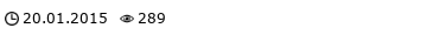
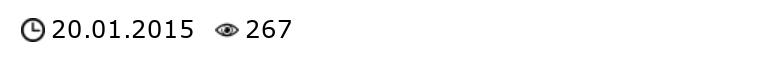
- 20.01.2015 289
+ 20.01.2015 267
